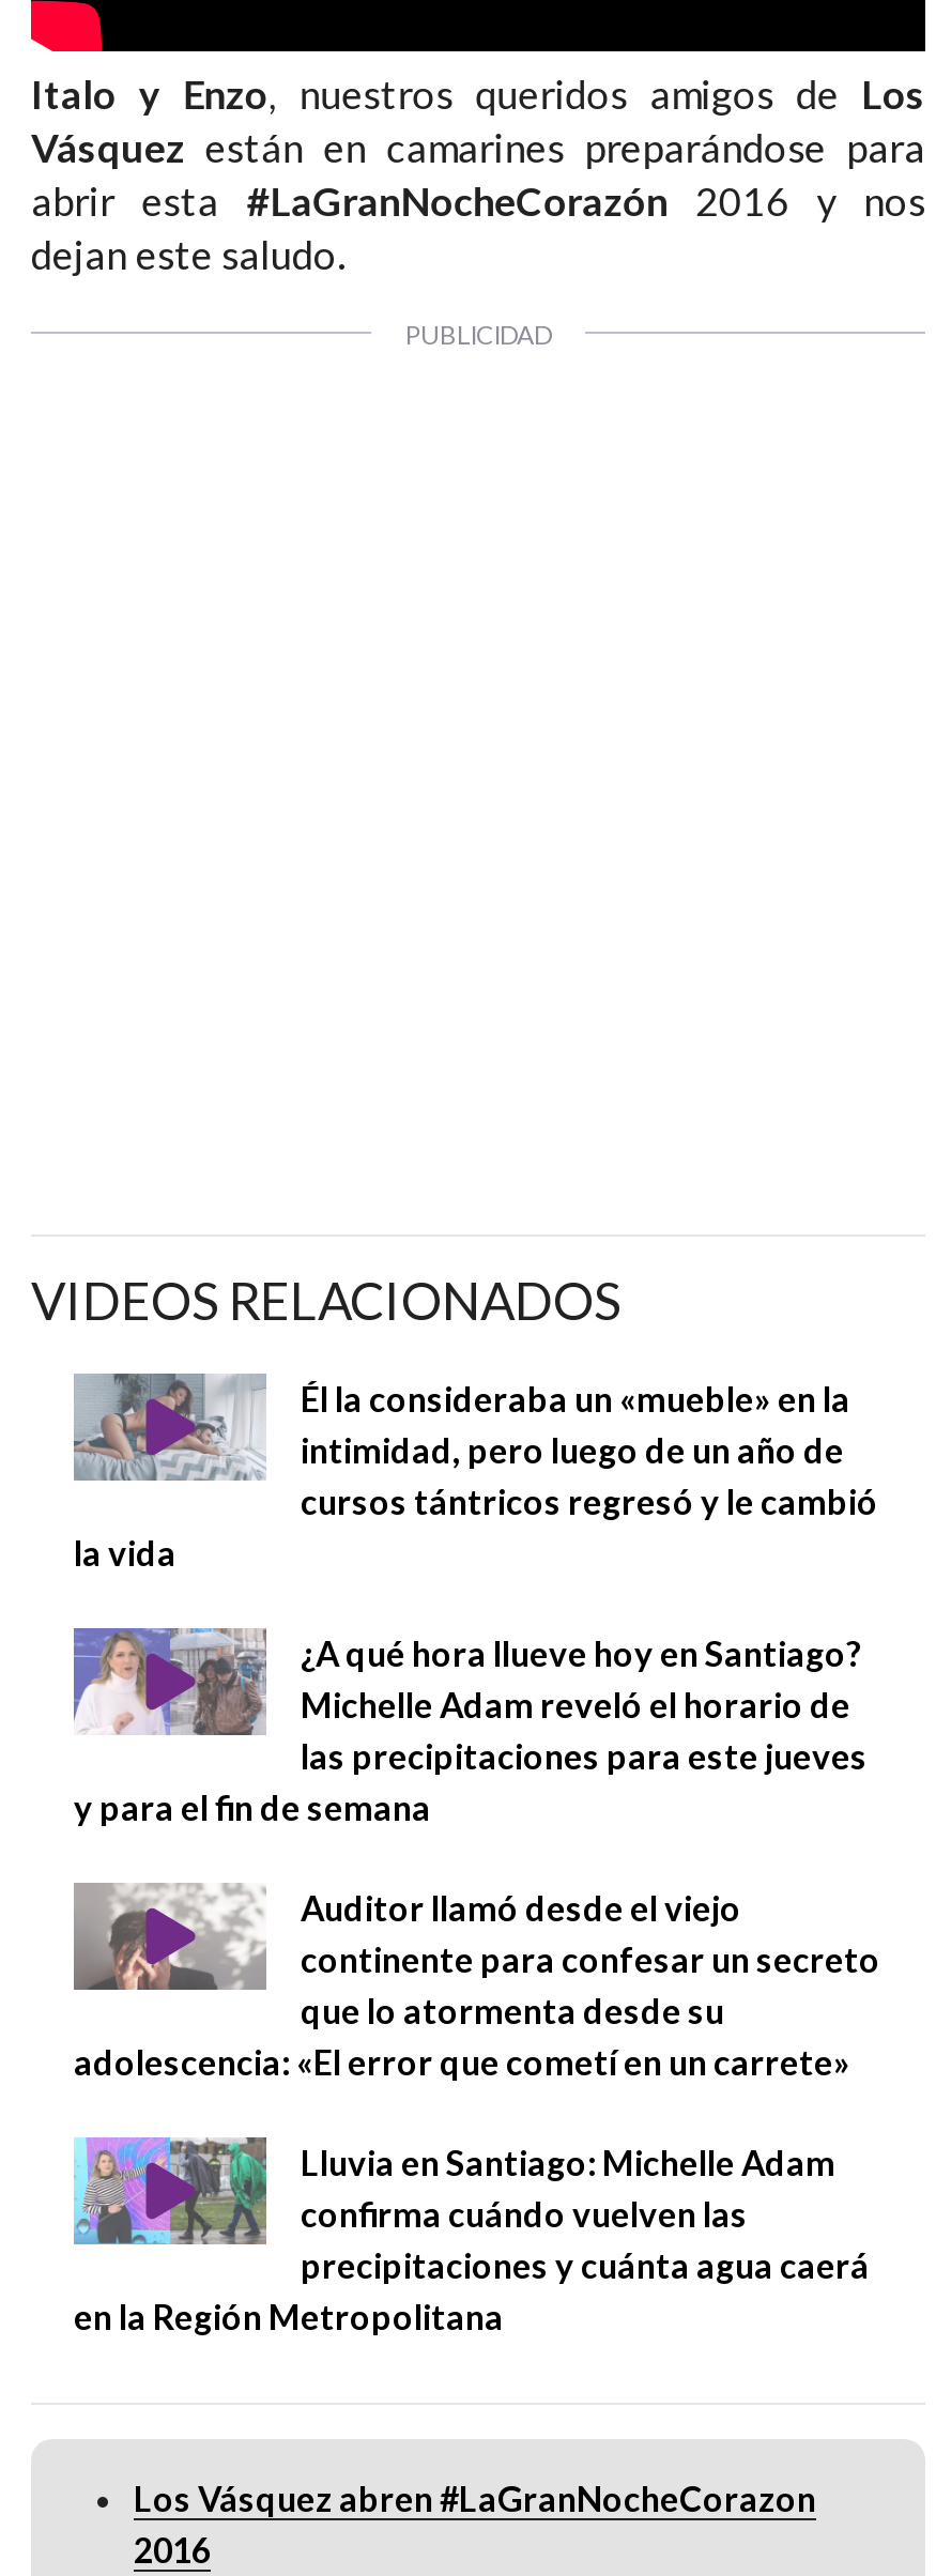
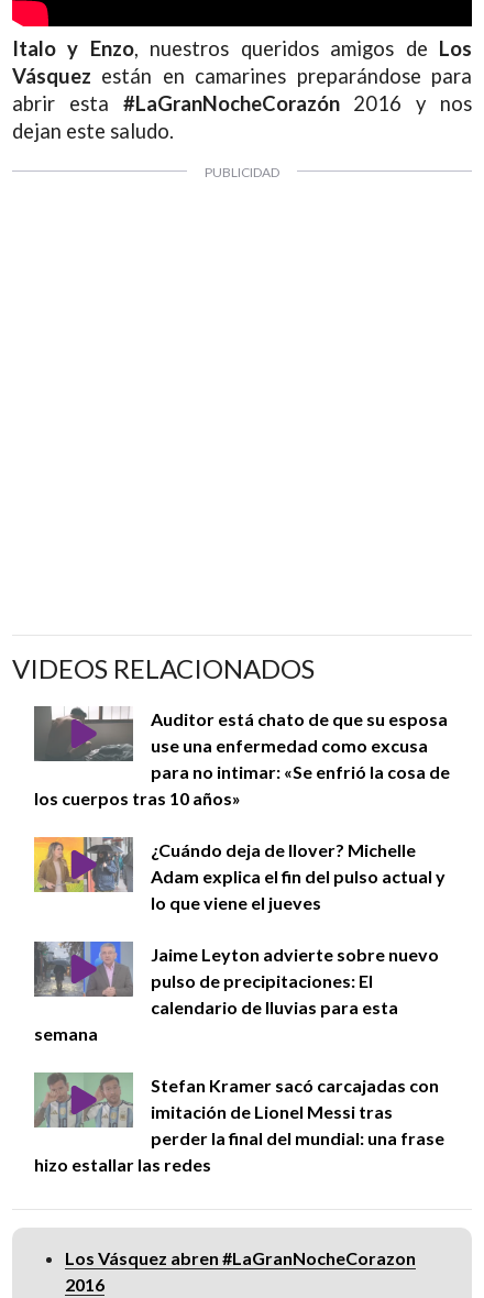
- [image]
- Él la consideraba un «mueble» en la
- intimidad, pero luego de un año de
- cursos tántricos regresó y le cambió
- la vida
+ [image]
+ Auditor está chato de que su esposa
+ use una enfermedad como excusa
+ para no intimar: «Se enfrió la cosa de
+ los cuerpos tras 10 años»

- [image]
- ¿A qué hora llueve hoy en Santiago?
- Michelle Adam reveló el horario de
- las precipitaciones para este jueves
- y para el fin de semana
+ [image]
+ ¿Cuándo deja de llover? Michelle
+ Adam explica el fin del pulso actual y
+ lo que viene el jueves

- [image]
- Auditor llamó desde el viejo
- continente para confesar un secreto
- que lo atormenta desde su
- adolescencia: «El error que cometí en un carrete»
+ [image]
+ Jaime Leyton advierte sobre nuevo
+ pulso de precipitaciones: El
+ calendario de lluvias para esta
+ semana

- [image]
- Lluvia en Santiago: Michelle Adam
- confirma cuándo vuelven las
- precipitaciones y cuánta agua caerá
- en la Región Metropolitana
+ [image]
+ Stefan Kramer sacó carcajadas con
+ imitación de Lionel Messi tras
+ perder la final del mundial: una frase
+ hizo estallar las redes
